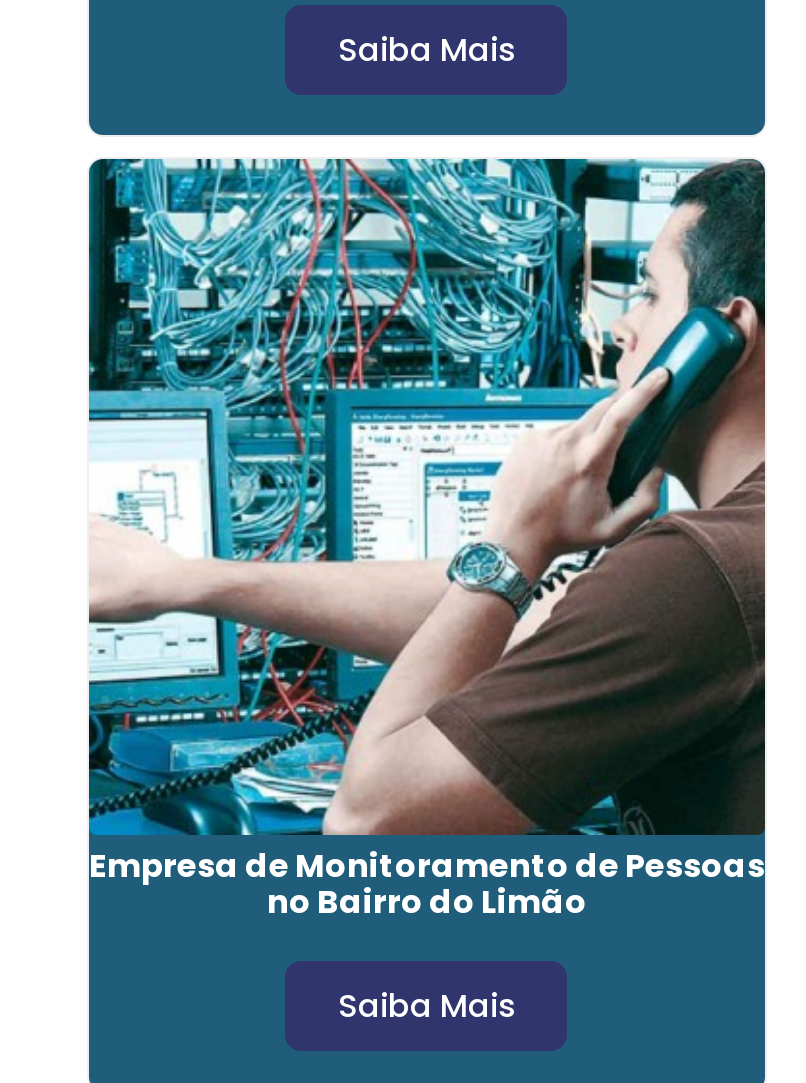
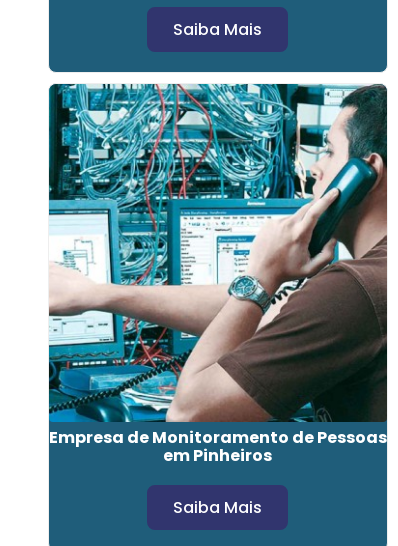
- no Bairro do Limão
+ em Pinheiros
